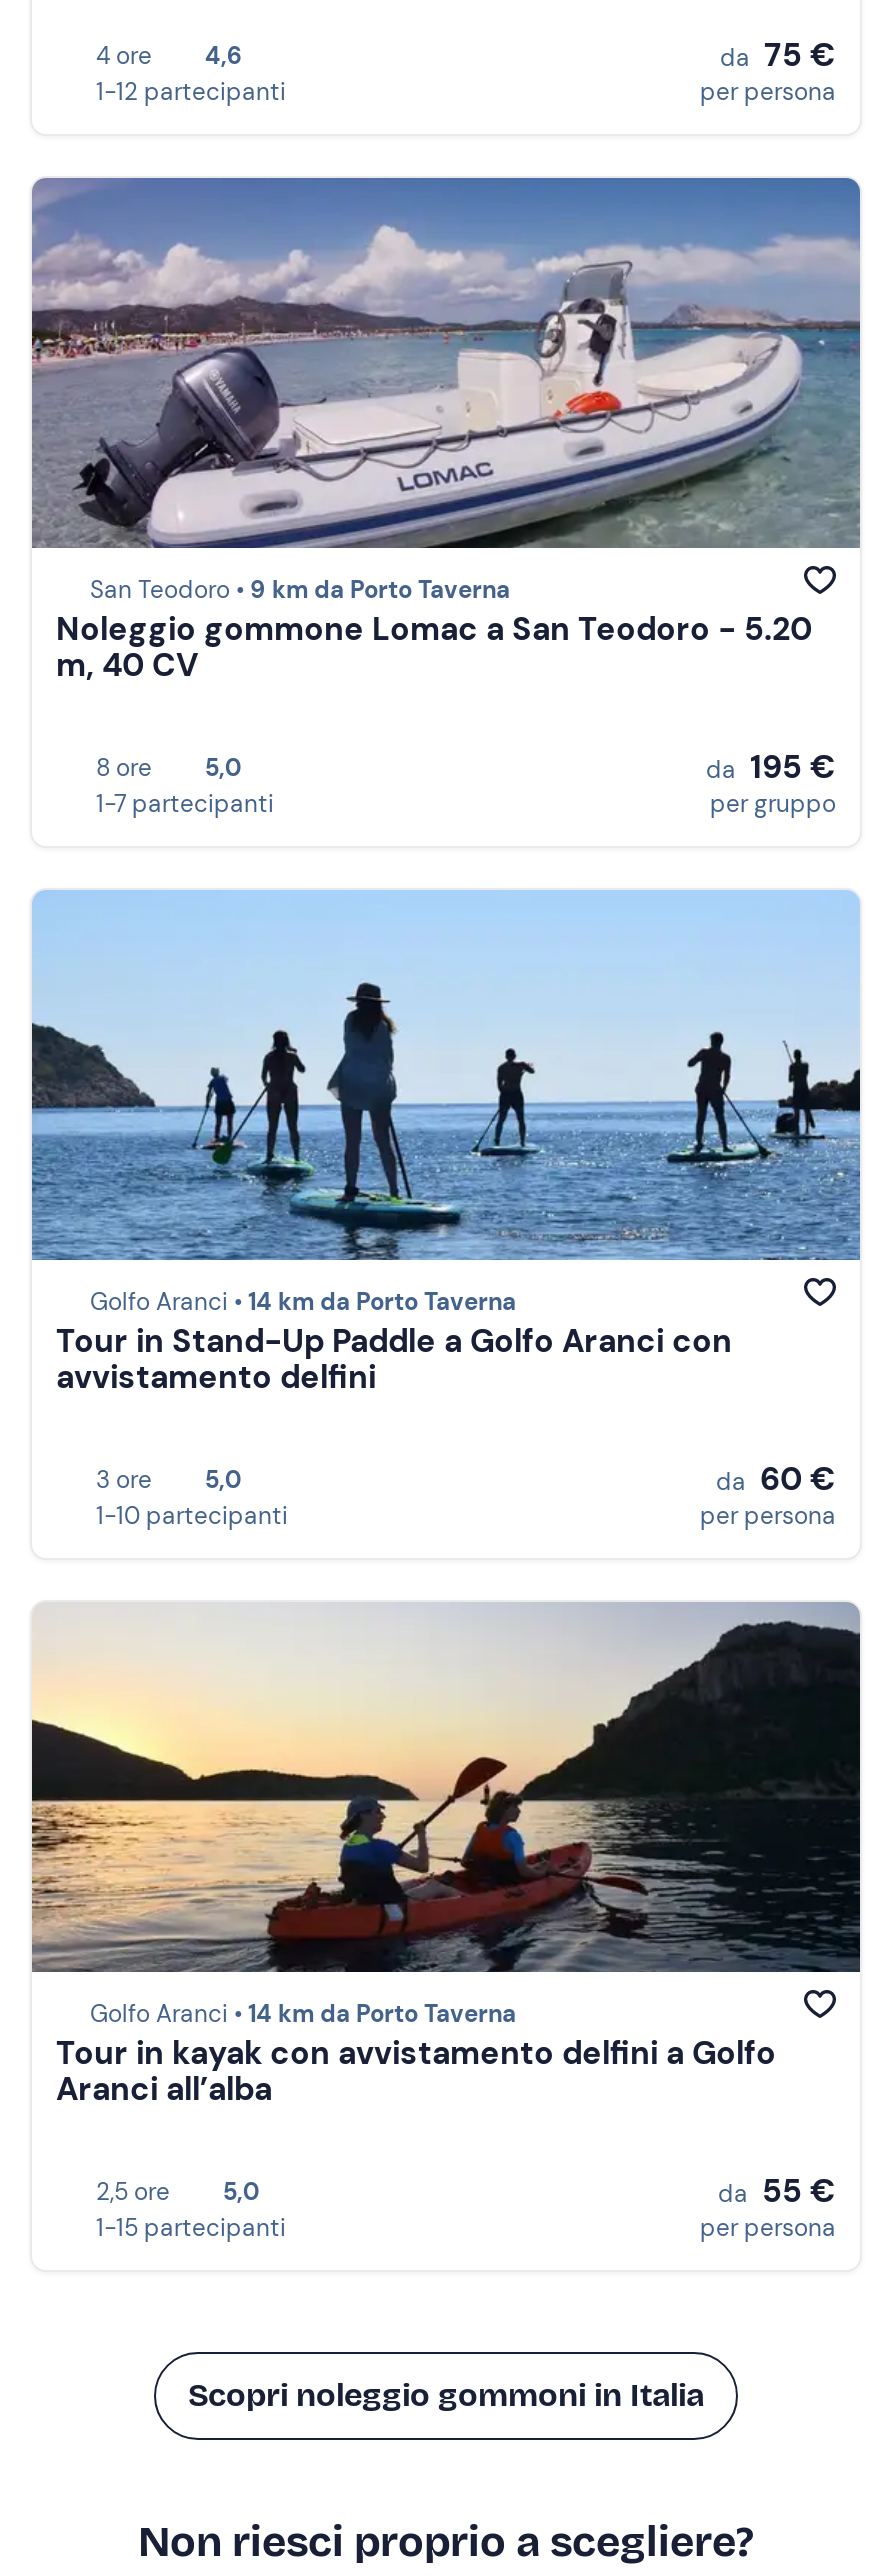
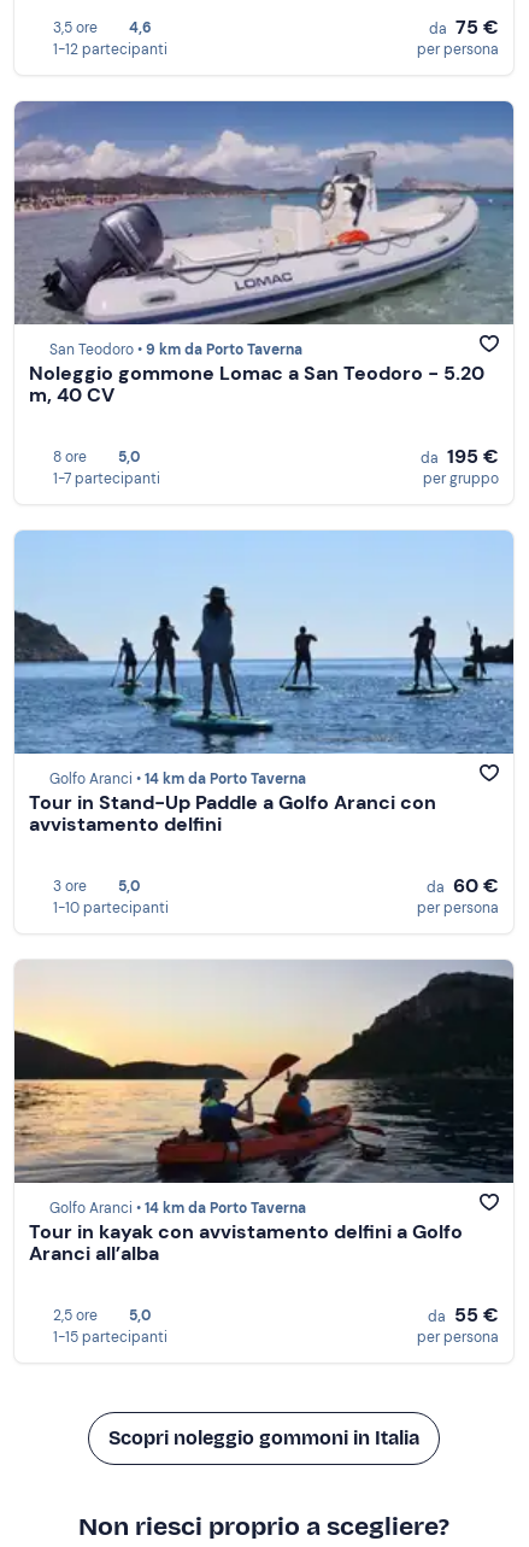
- 4 ore 4,6
+ 3,5 ore 4,6
